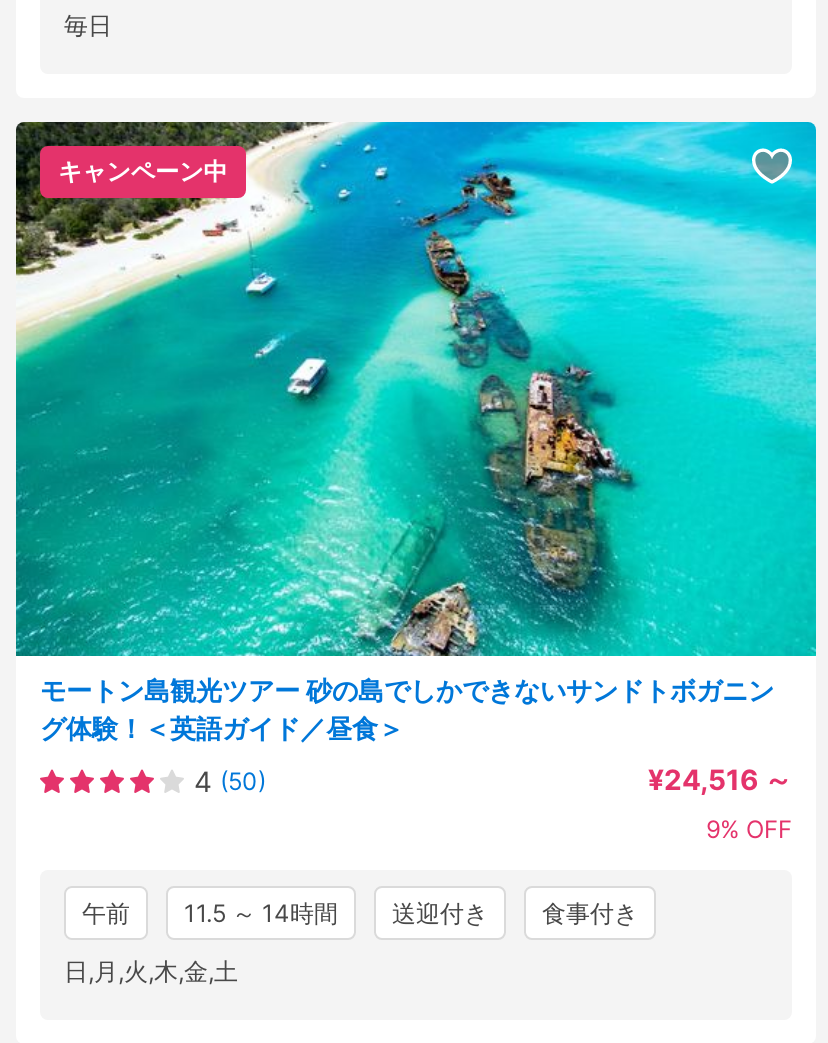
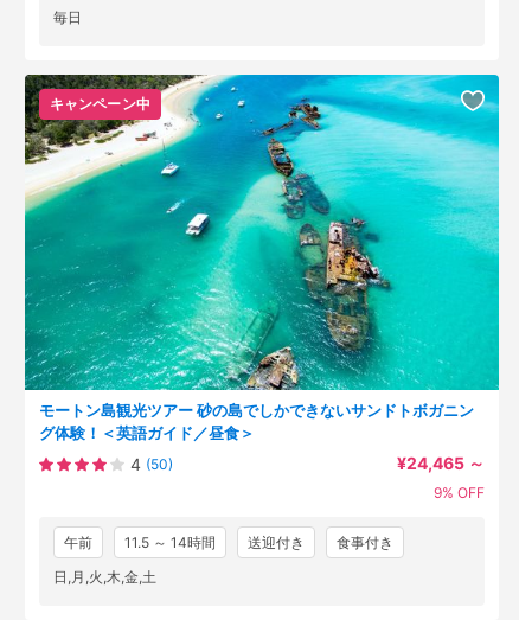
- ¥24,516～
+ ¥24,465～
